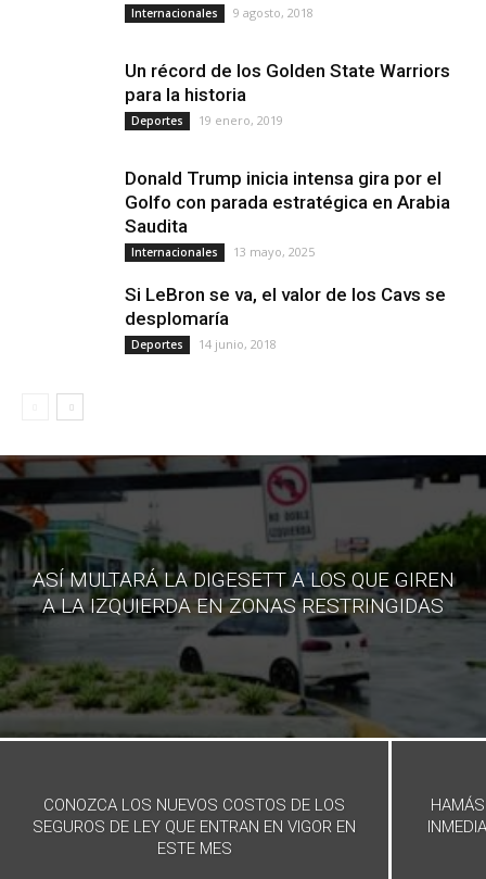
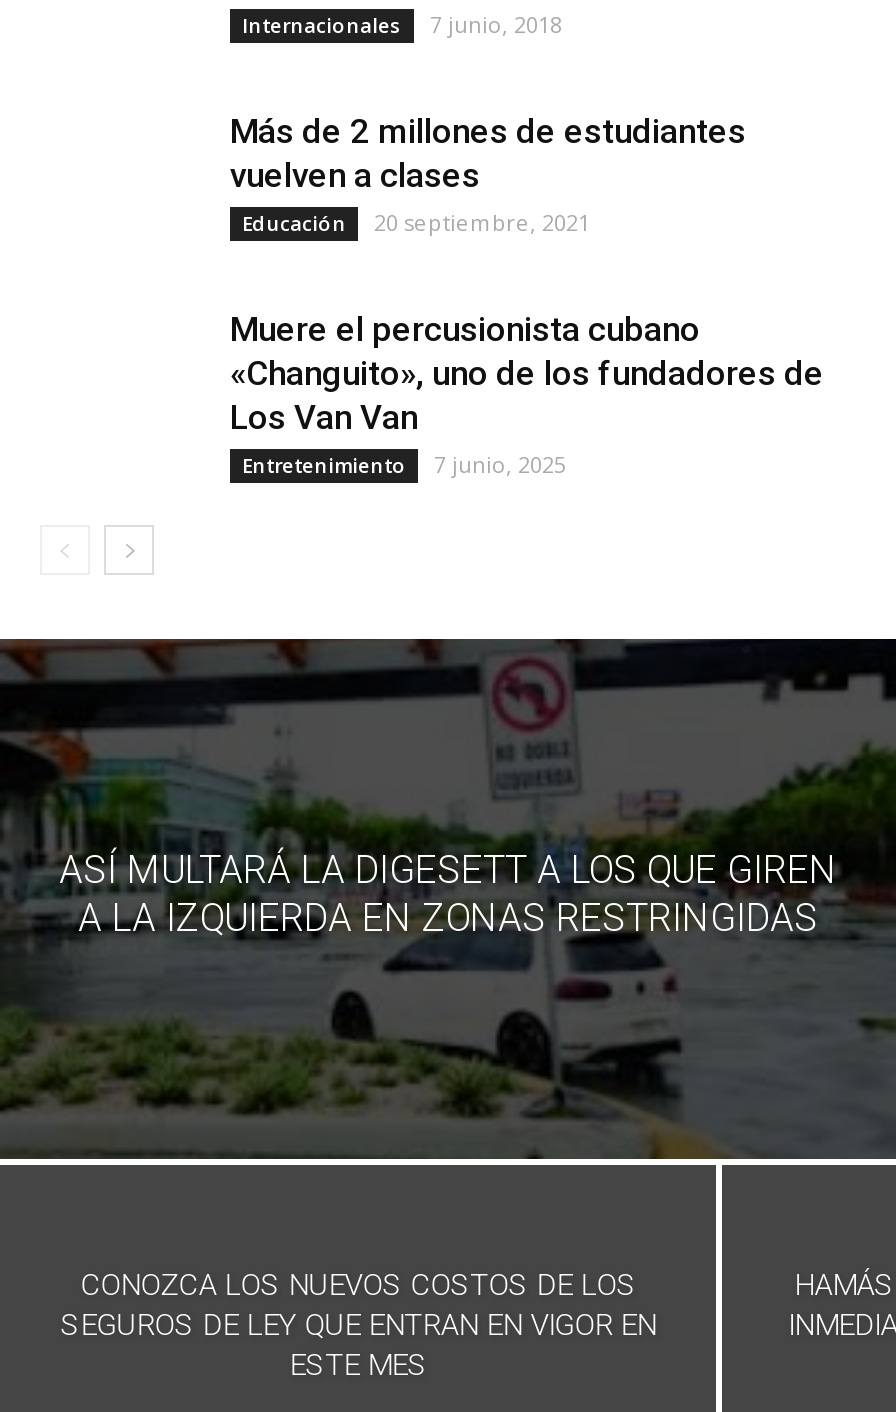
- 9 agosto, 2018
- Un récord de los Golden State Warriors
- para la historia
- Deportes
- 19 enero, 2019
- Donald Trump inicia intensa gira por el
- Golfo con parada estratégica en Arabia
- Saudita
- Internacionales
- 13 mayo, 2025
- Si LeBron se va, el valor de los Cavs se
- desplomaría
- Deportes
- 14 junio, 2018
+ 7 junio, 2018
+ Más de 2 millones de estudiantes
+ vuelven a clases
+ Educación
+ 20 septiembre, 2021
+ Muere el percusionista cubano
+ «Changuito», uno de los fundadores de
+ Los Van Van
+ Entretenimiento
+ 7 junio, 2025
